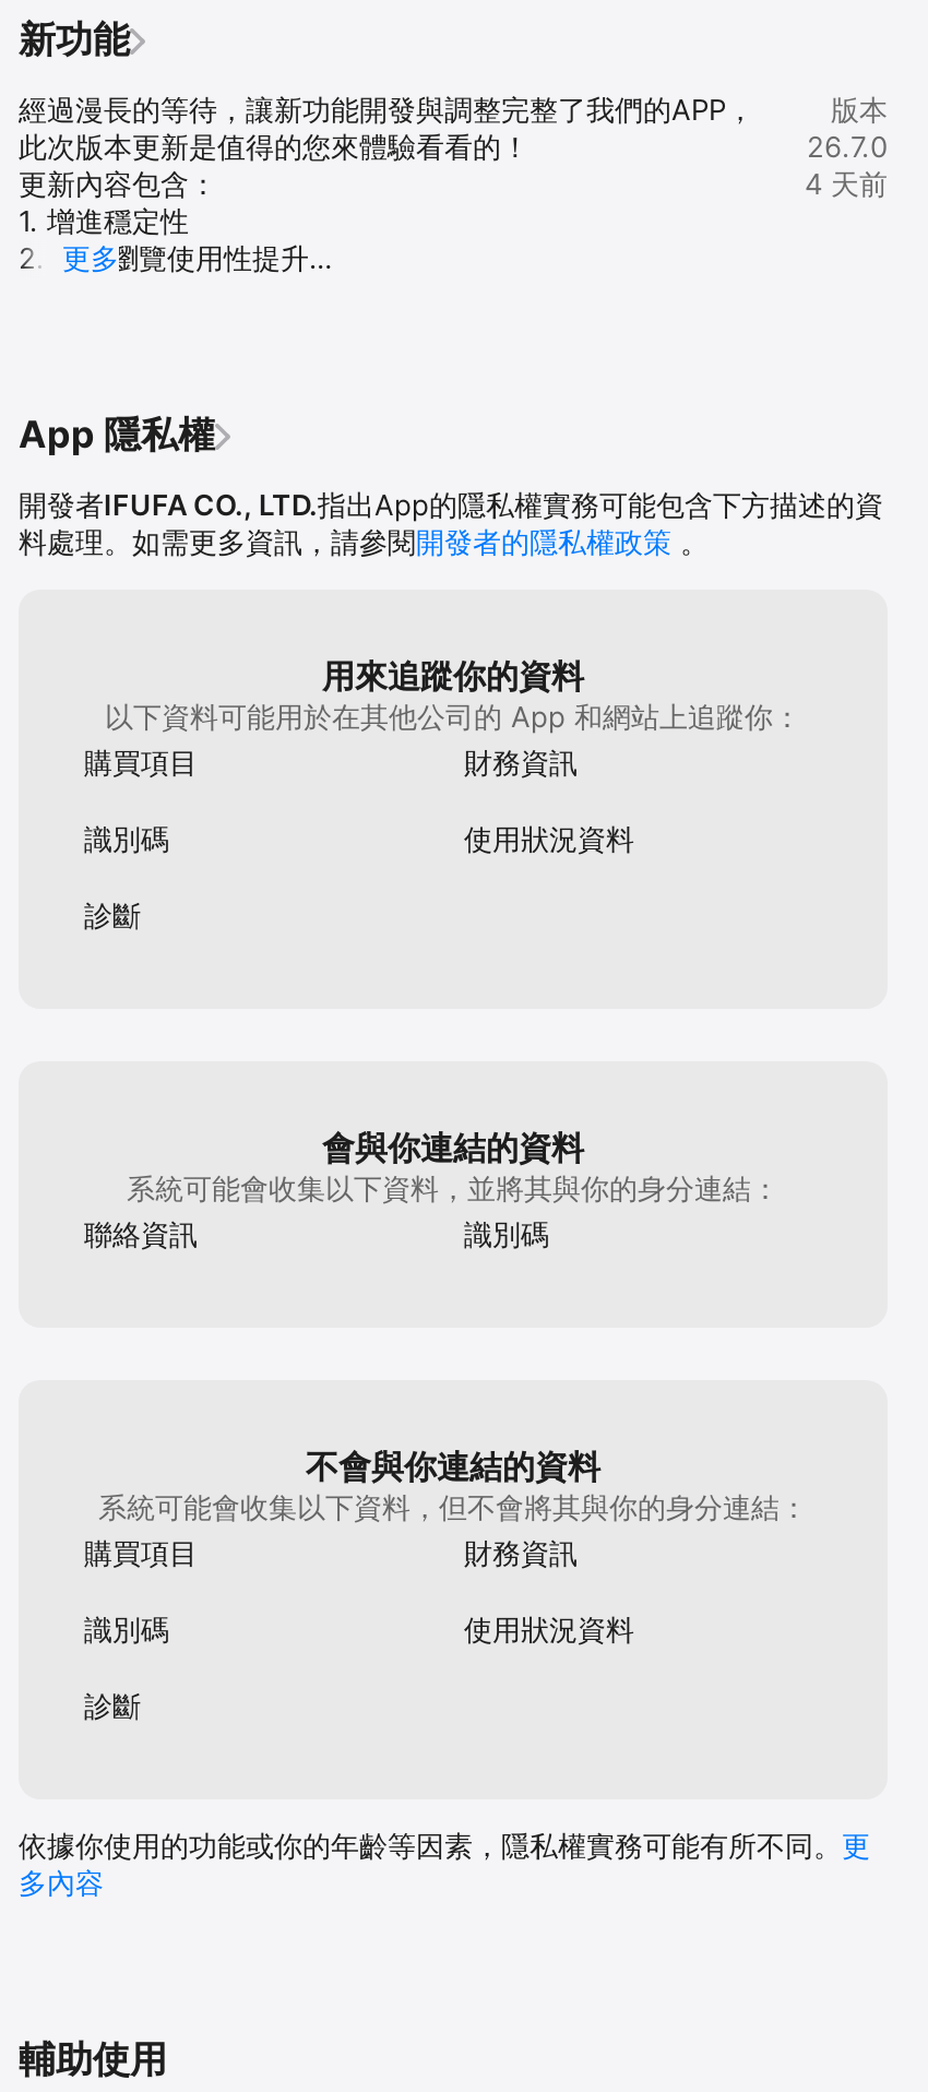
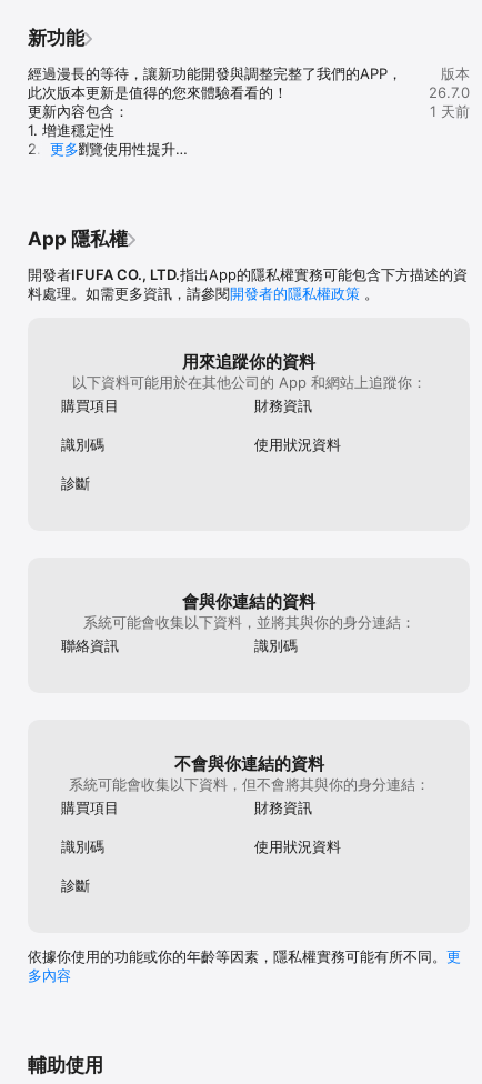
- 4 天前
+ 1 天前
